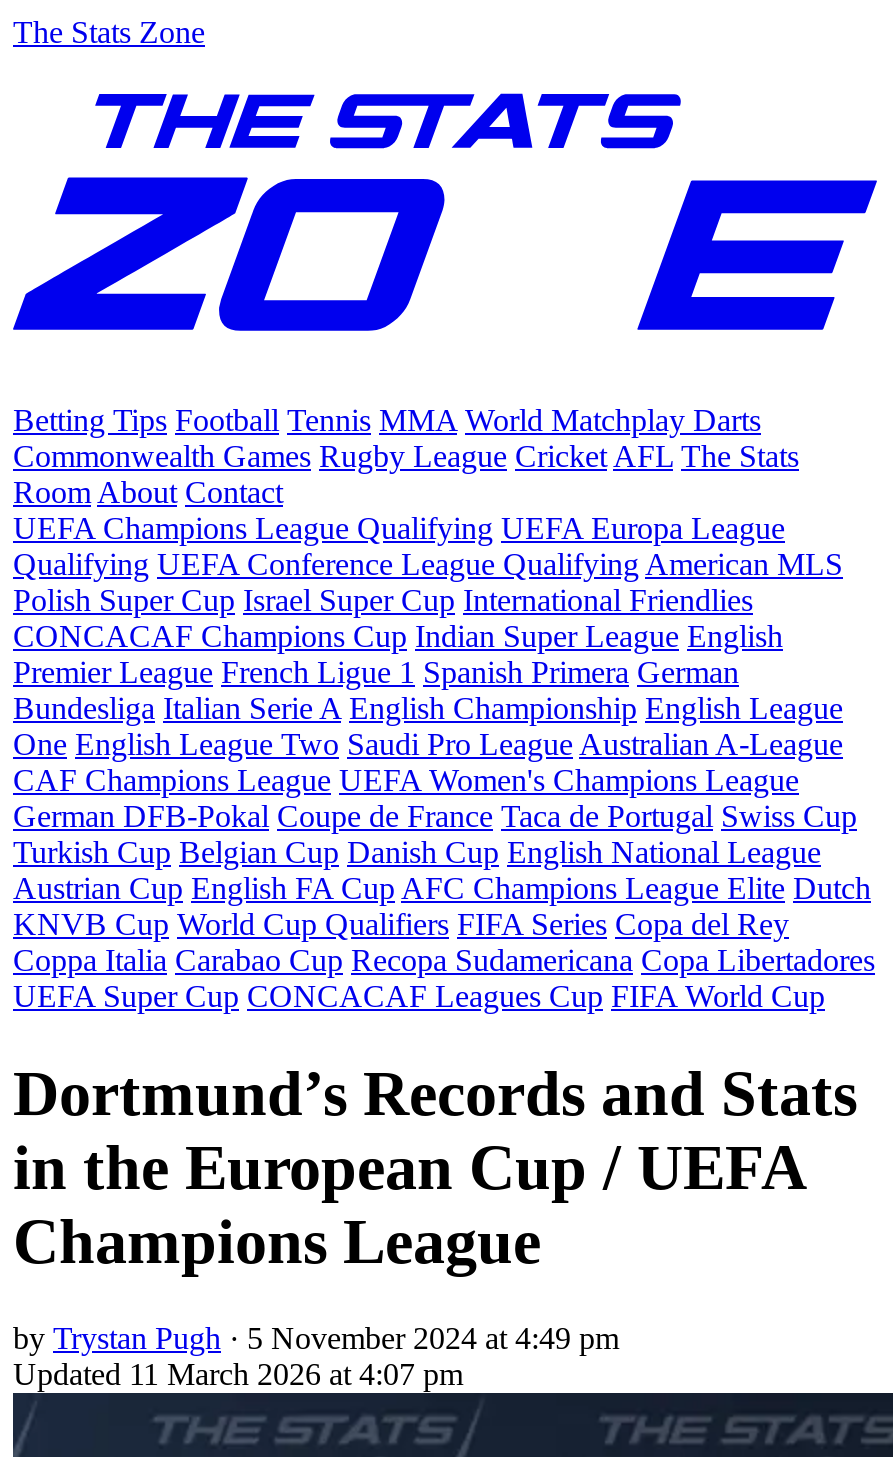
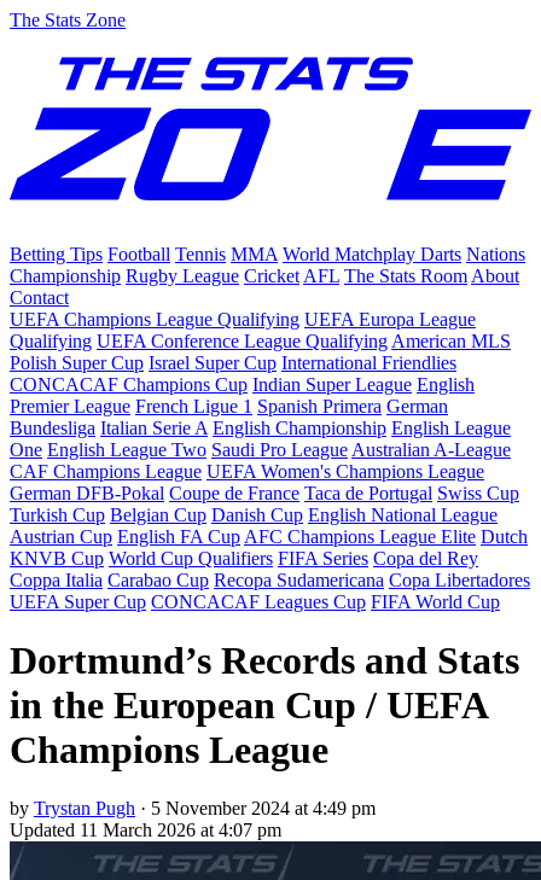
- Betting Tips Football Tennis MMA World Matchplay Darts
- Commonwealth Games Rugby League Cricket AFL The Stats
- Room About Contact
+ Betting Tips Football Tennis MMA World Matchplay Darts Nations
+ Championship Rugby League Cricket AFL The Stats Room About
+ Contact
